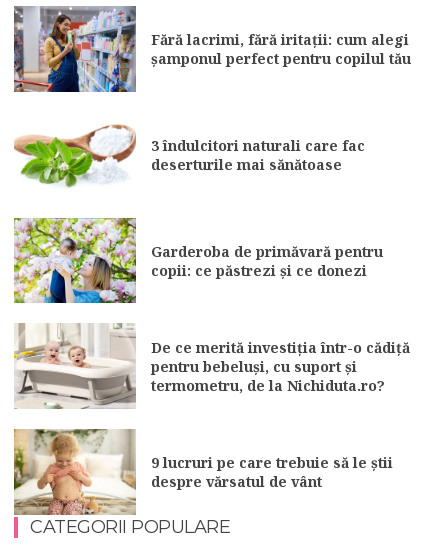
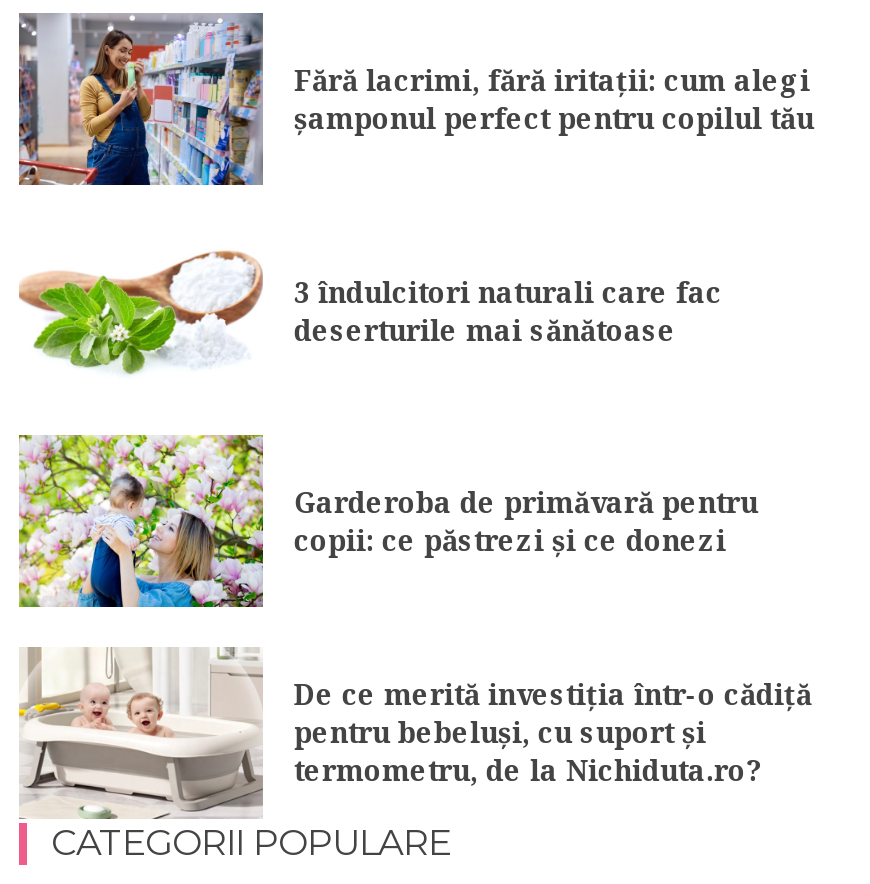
- [image]
- 9 lucruri pe care trebuie să le știi
- despre vărsatul de vânt
